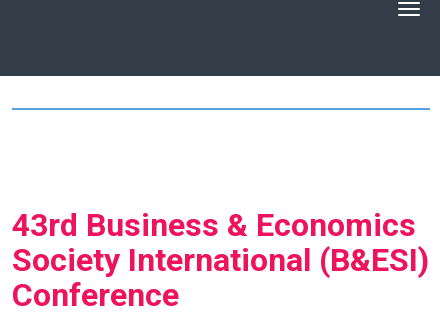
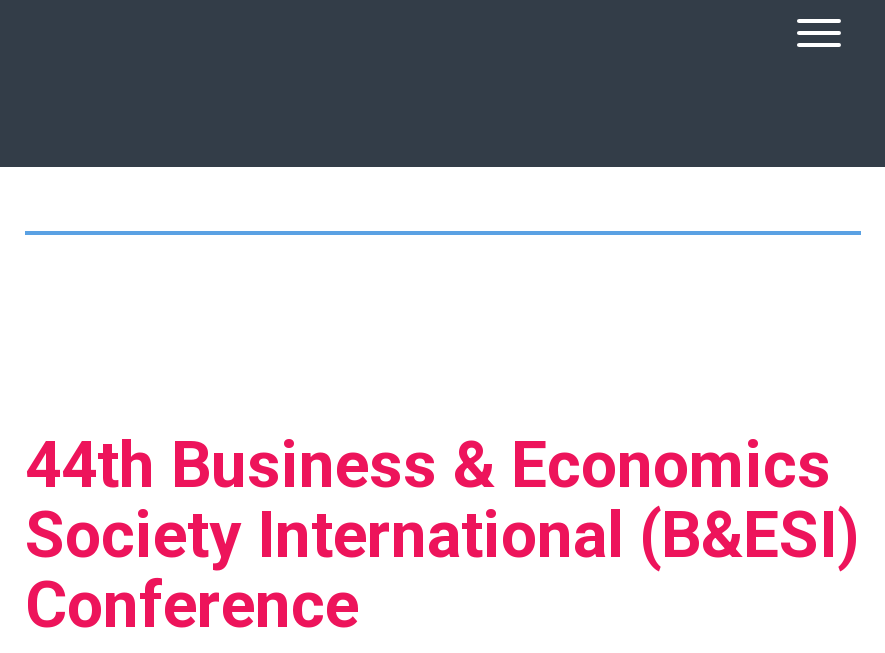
- 43rd Business & Economics
+ 44th Business & Economics
